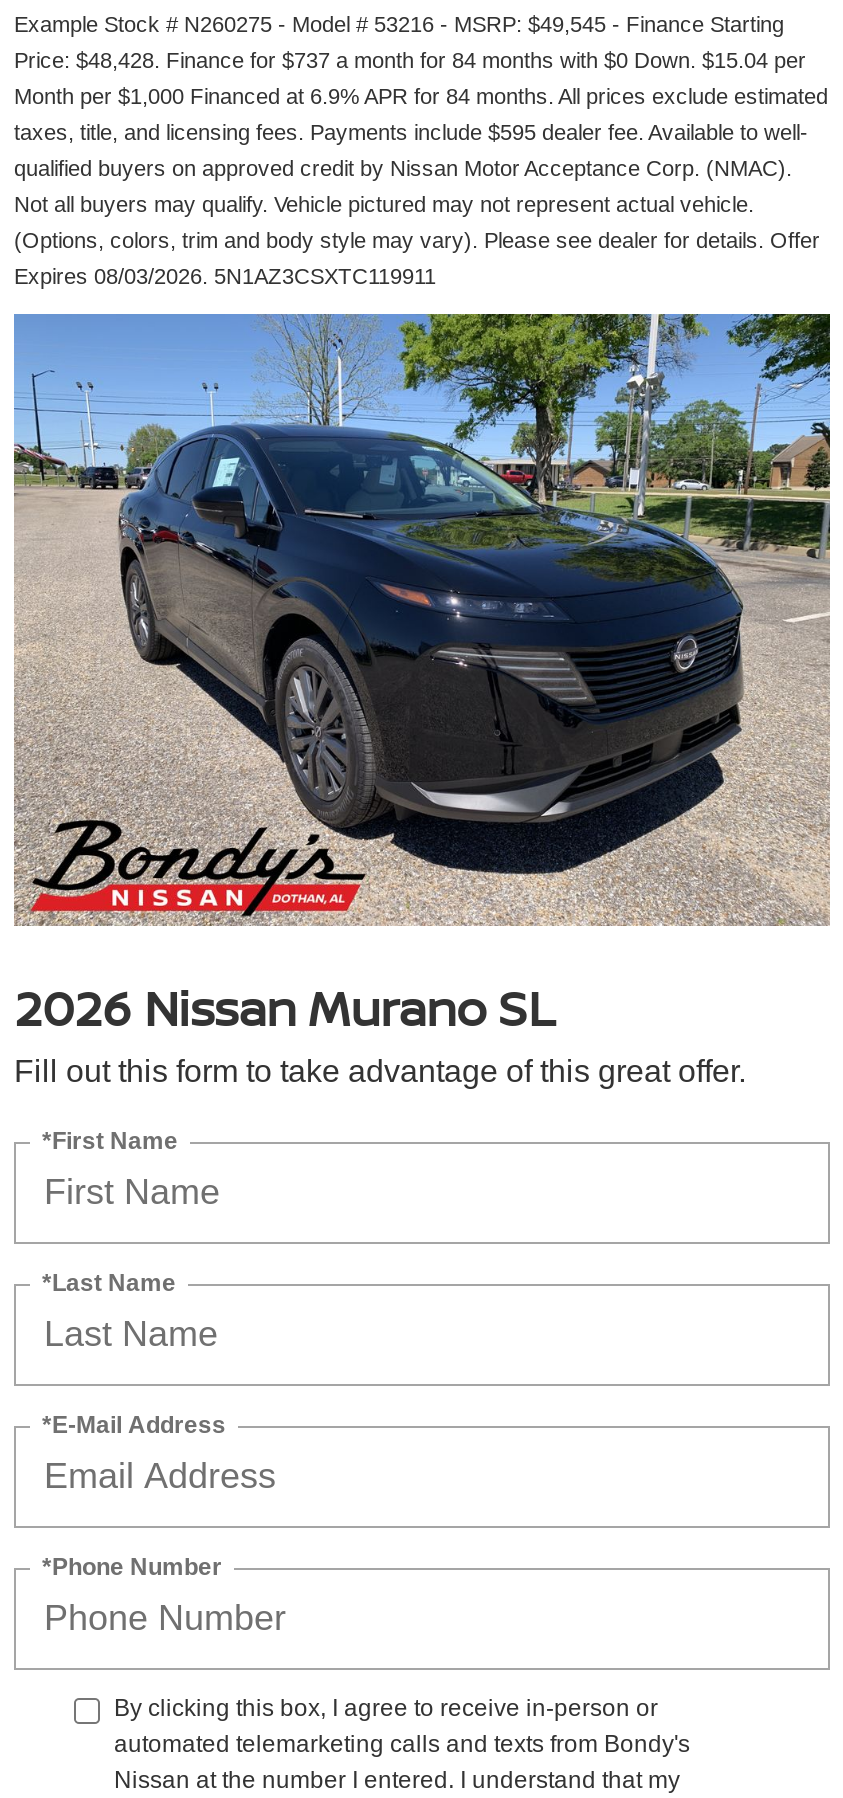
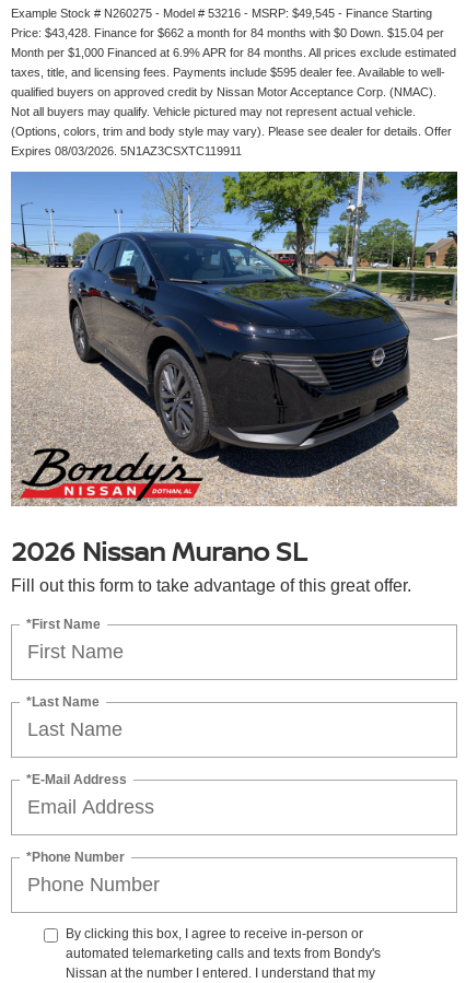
- Price: $48,428. Finance for $737 a month for 84 months with $0 Down. $15.04 per
+ Price: $43,428. Finance for $662 a month for 84 months with $0 Down. $15.04 per
